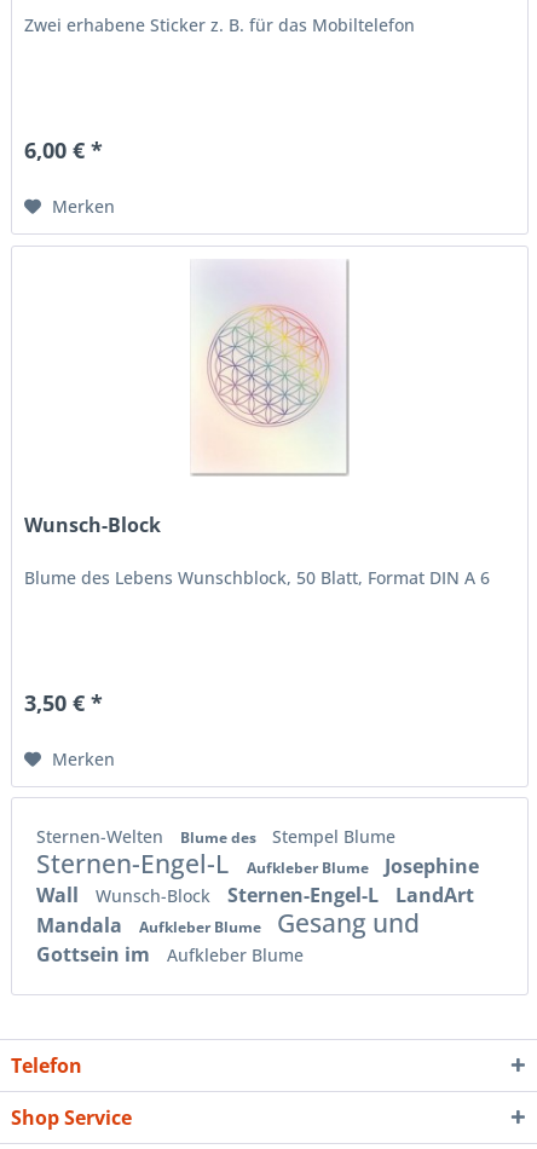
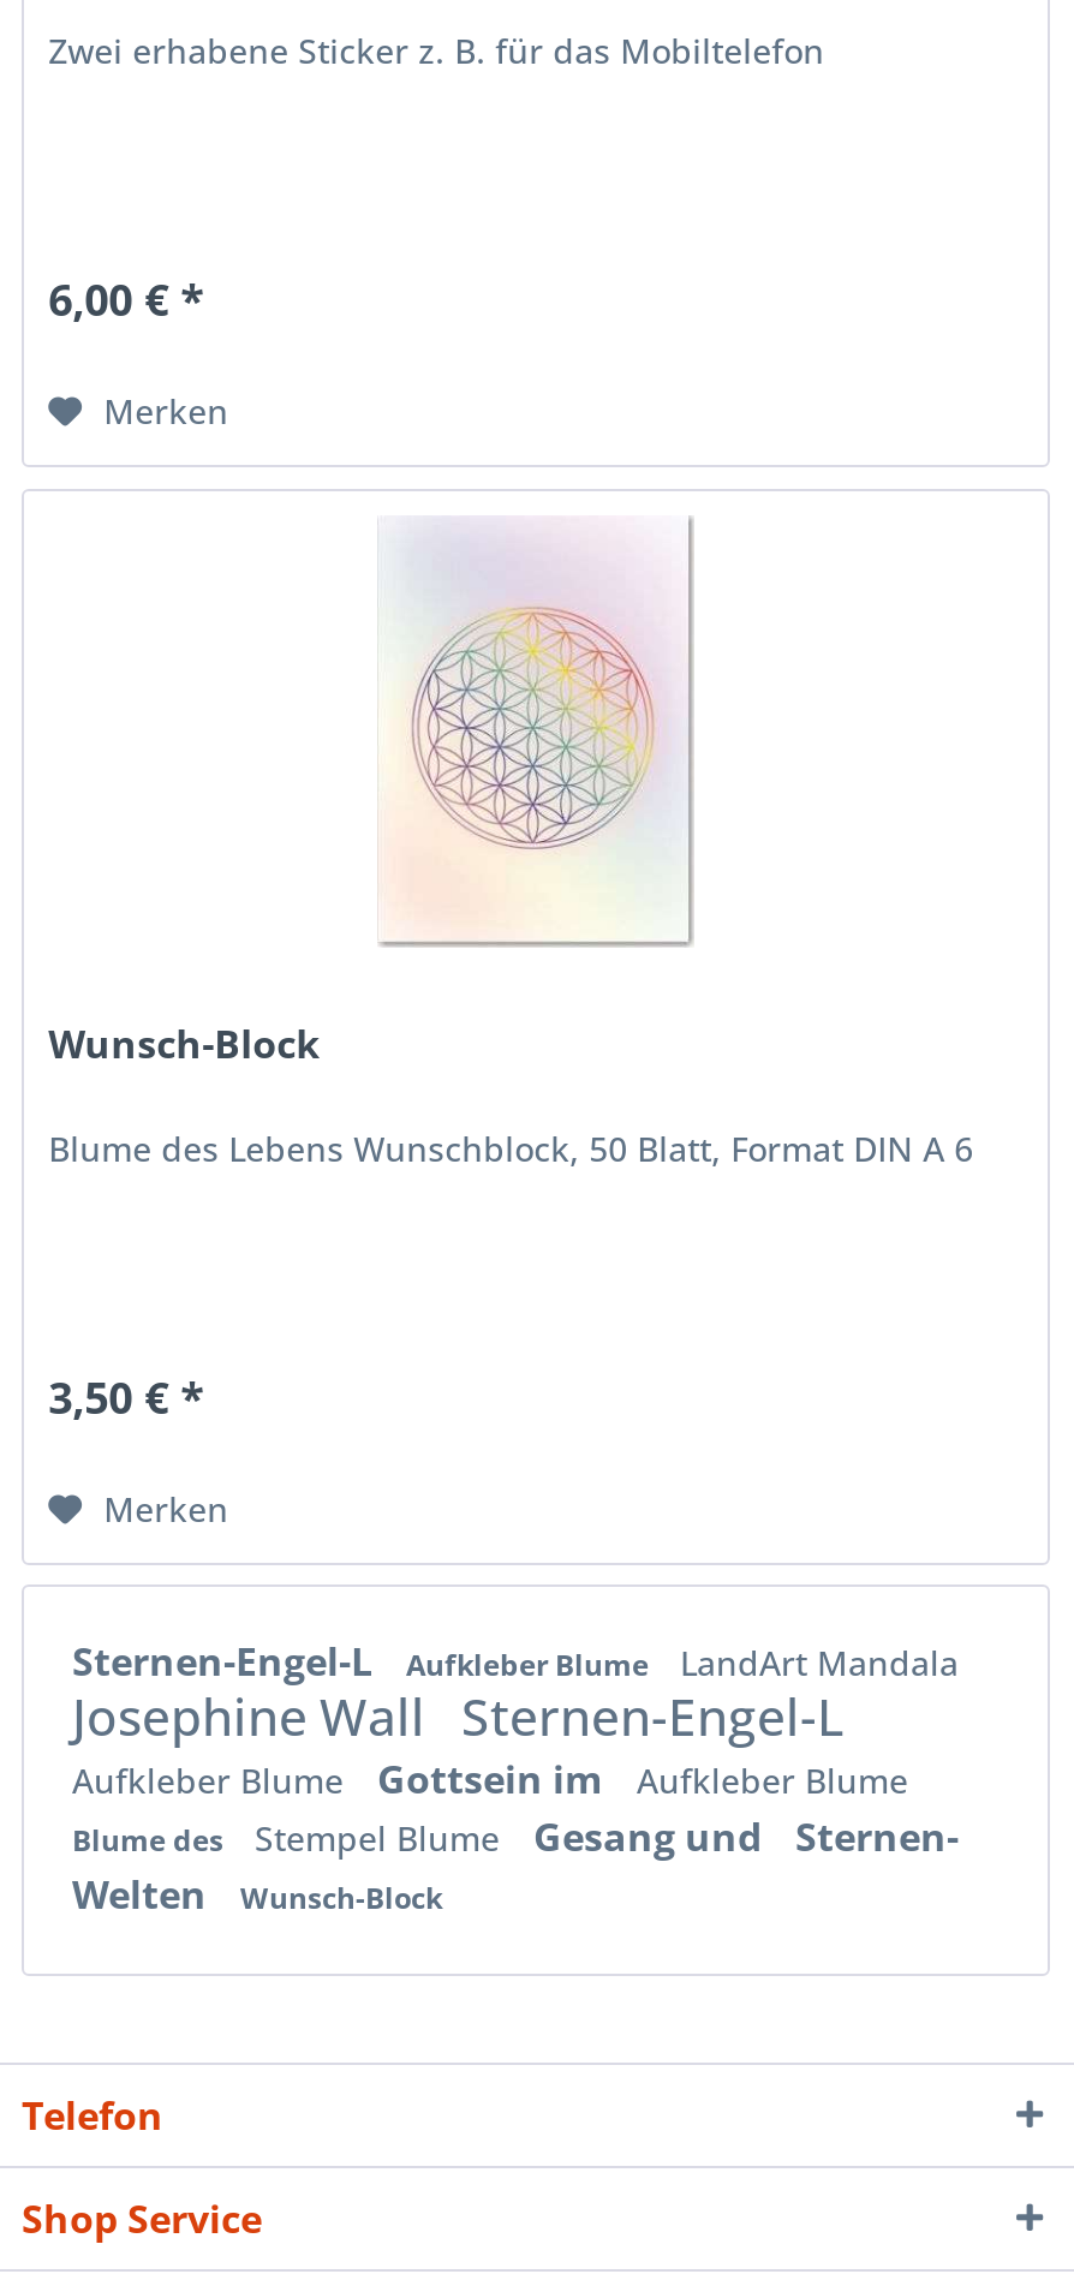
- Sternen-Welten Blume des Stempel Blume
- Sternen-Engel-L Aufkleber Blume Josephine
- Wall Wunsch-Block Sternen-Engel-L LandArt
- Mandala Aufkleber Blume Gesang und
- Gottsein im Aufkleber Blume
+ Sternen-Engel-L Aufkleber Blume LandArt Mandala
+ Josephine Wall Sternen-Engel-L
+ Aufkleber Blume Gottsein im Aufkleber Blume
+ Blume des Stempel Blume Gesang und Sternen-
+ Welten Wunsch-Block
